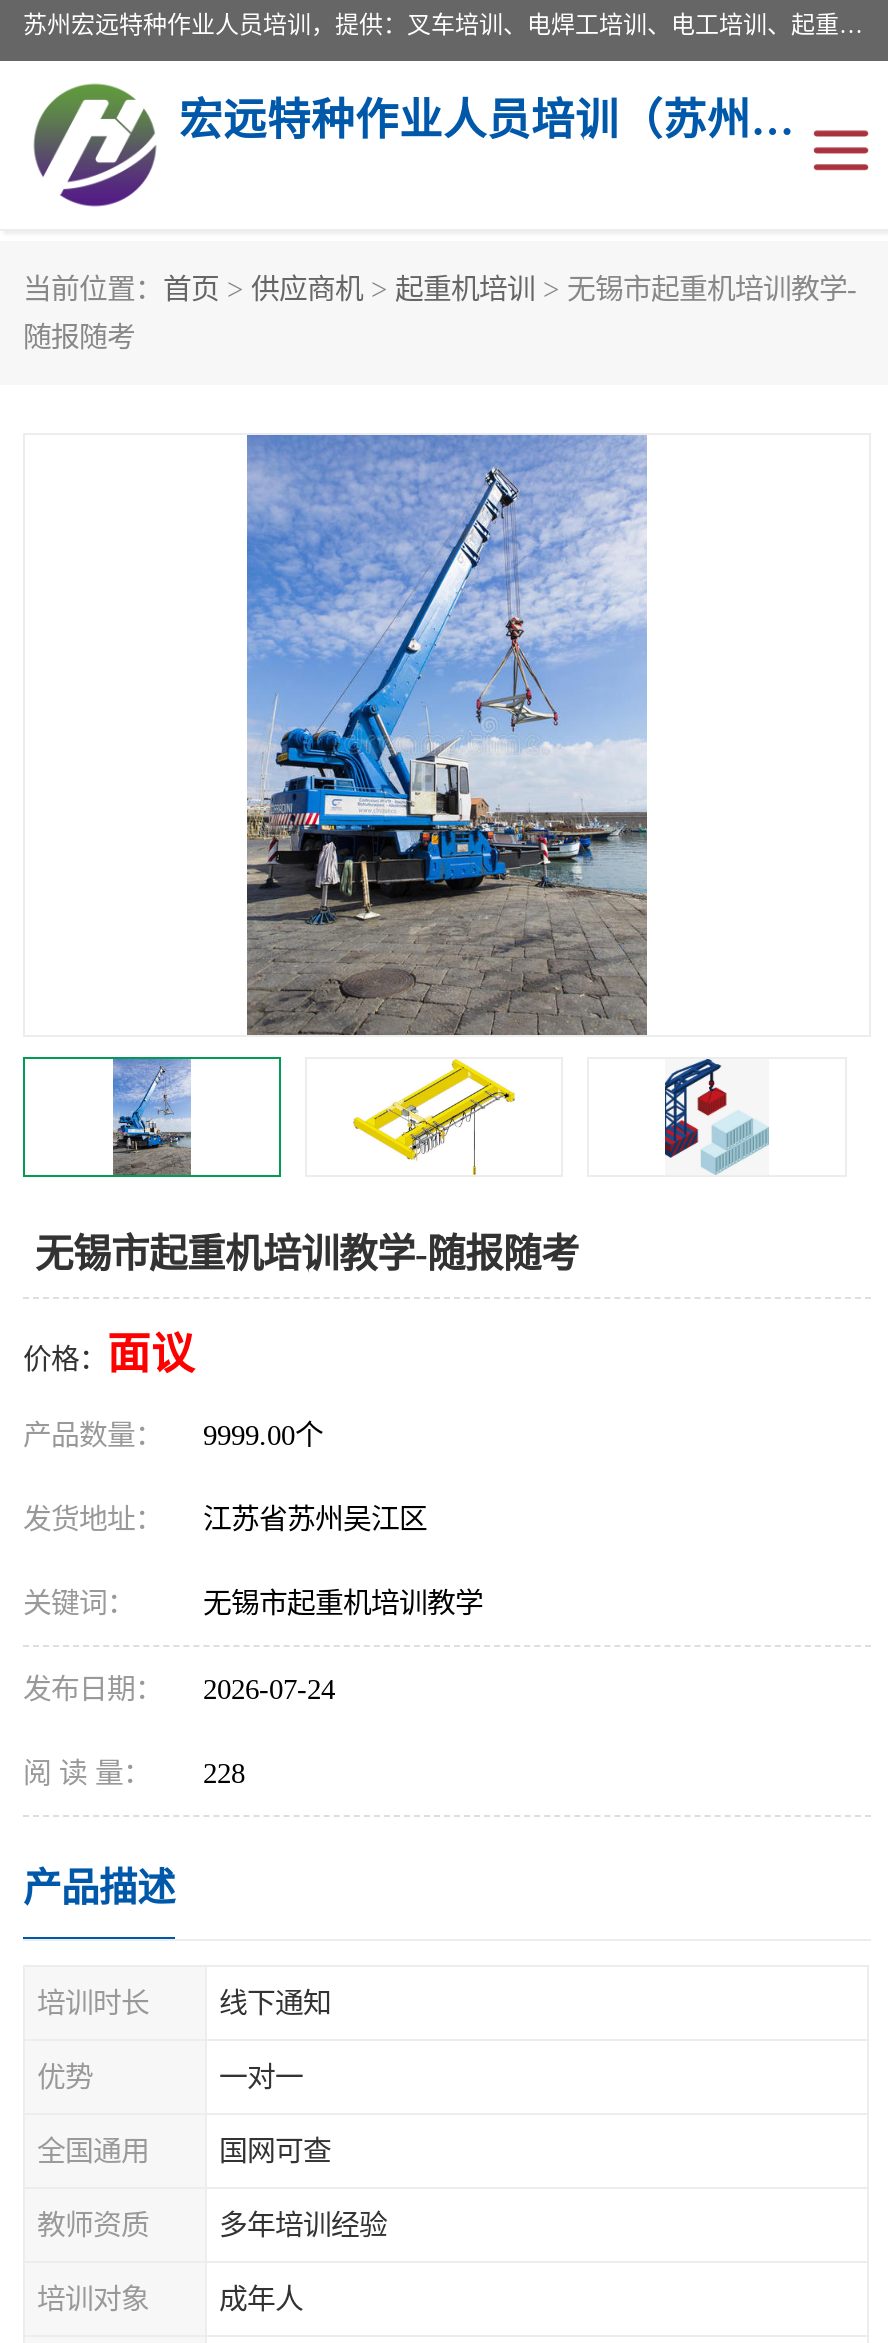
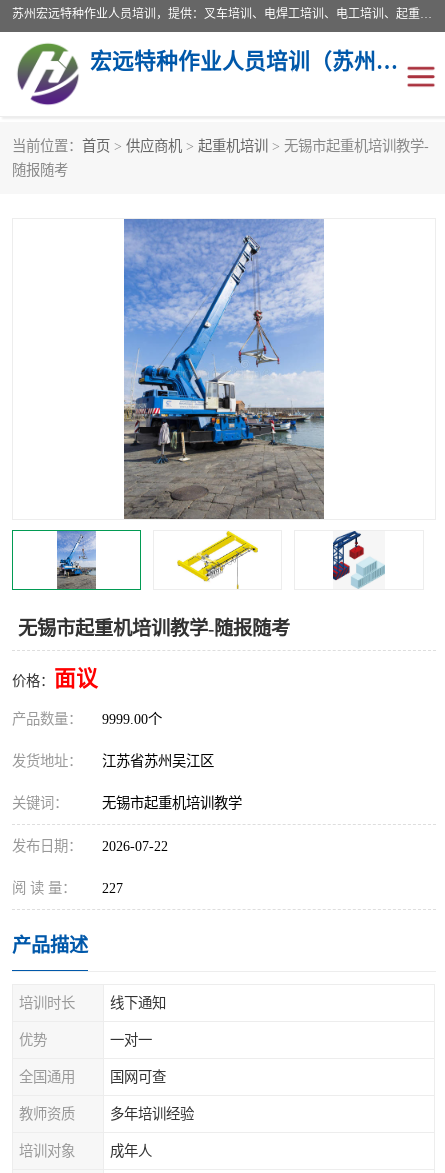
- 发布日期： 2026-07-24
+ 发布日期： 2026-07-22

- 阅 读 量： 228
+ 阅 读 量： 227
